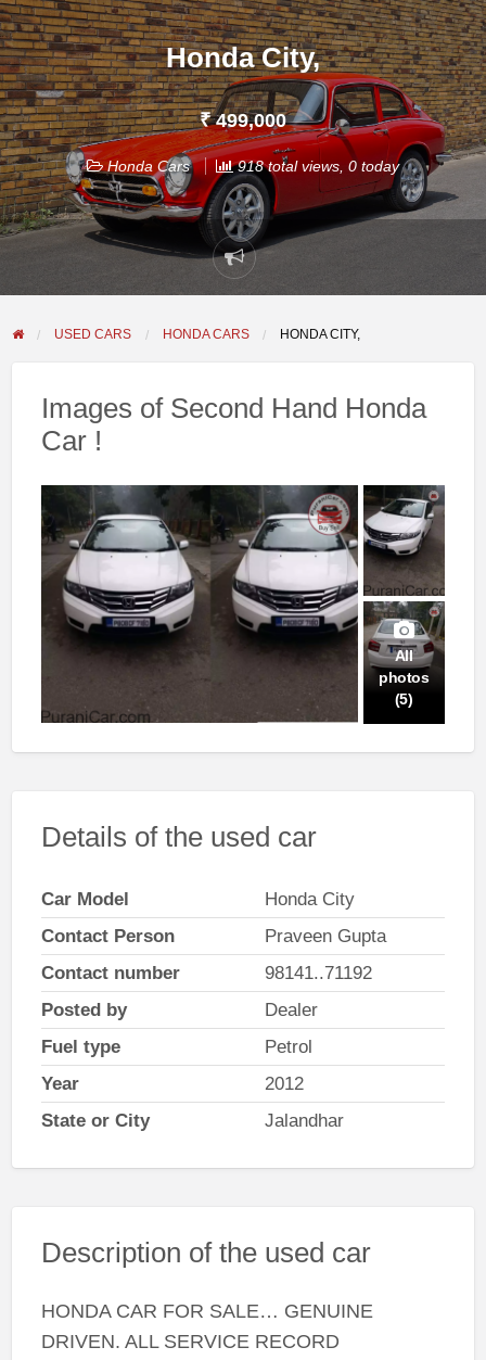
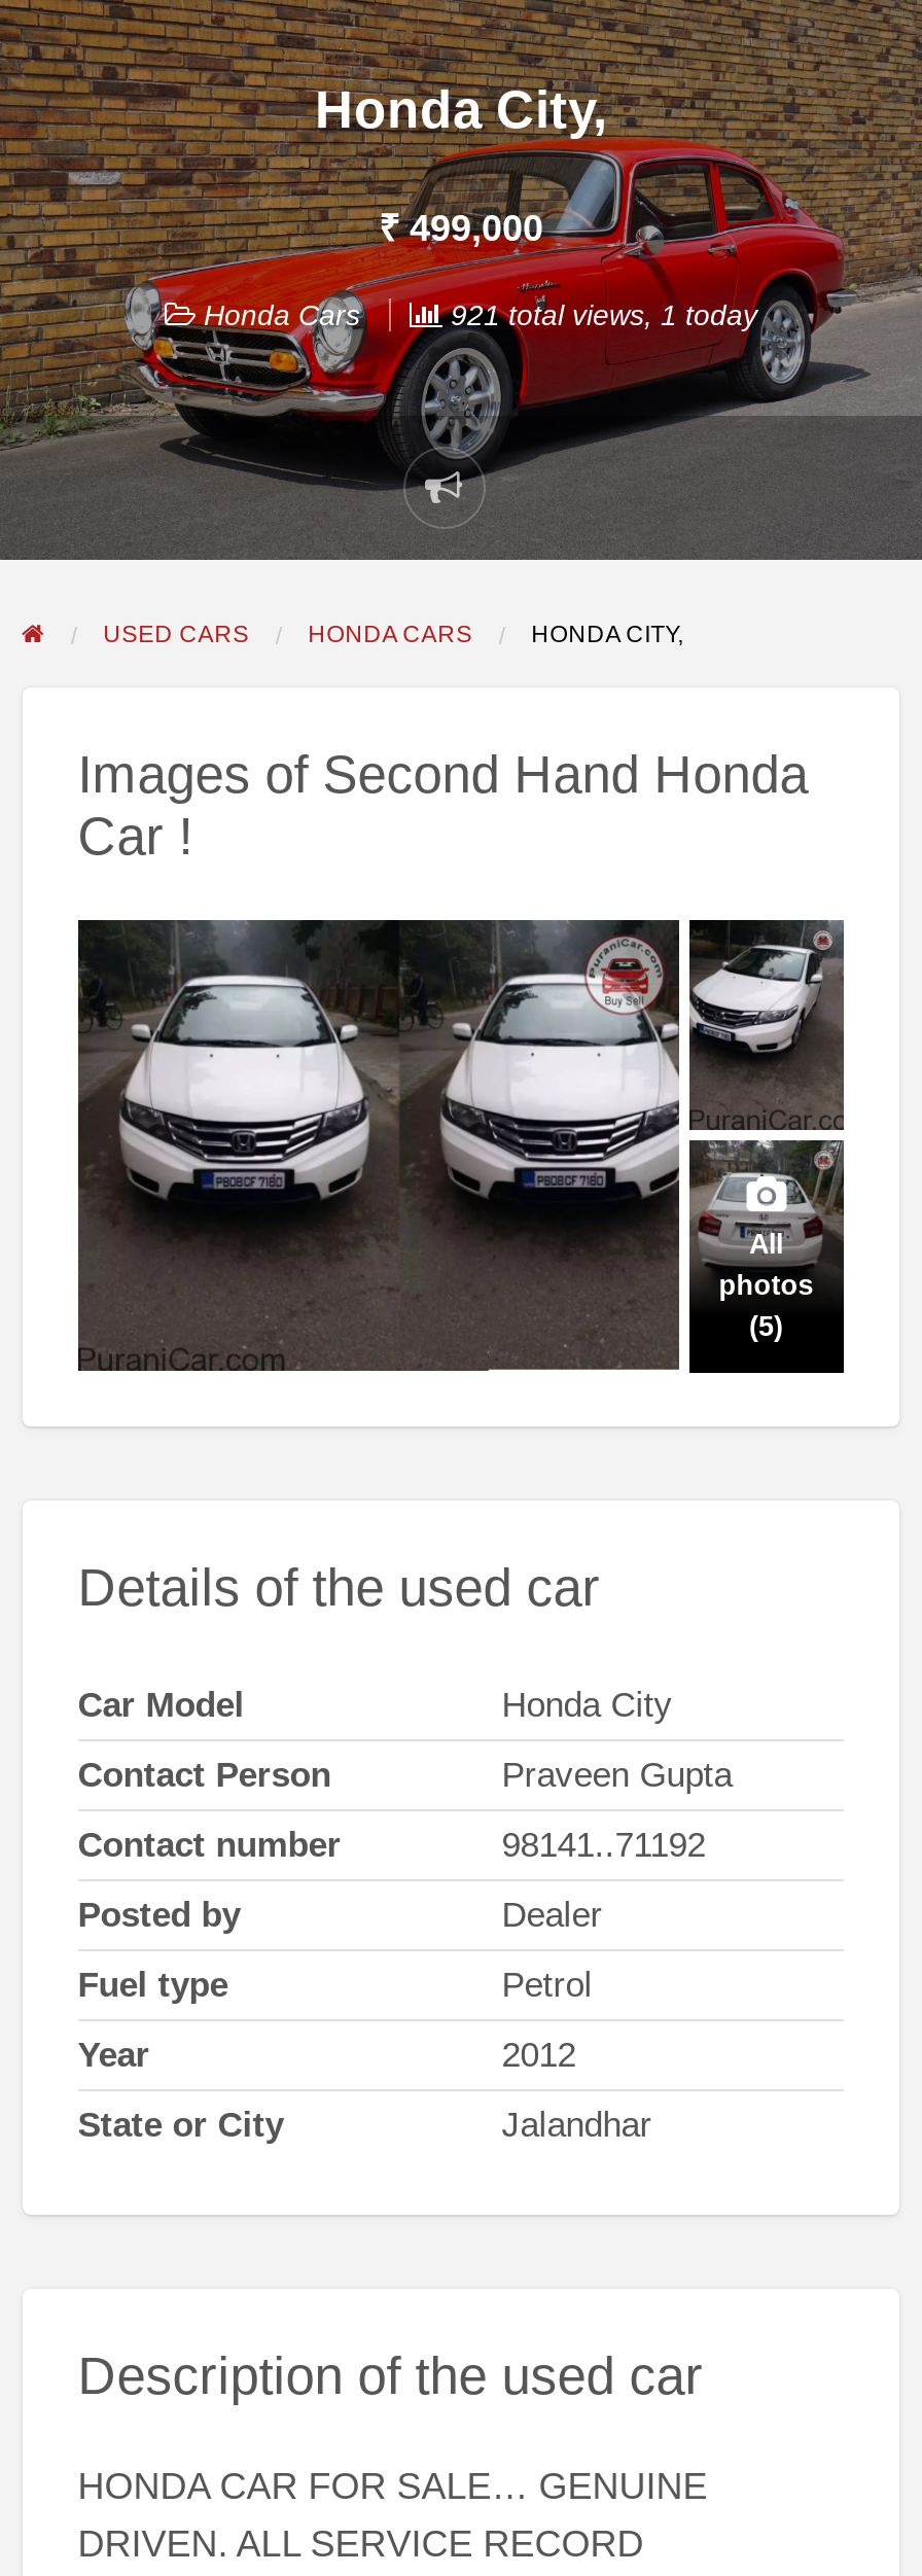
- 918 total views, 0 today
+ 921 total views, 1 today
